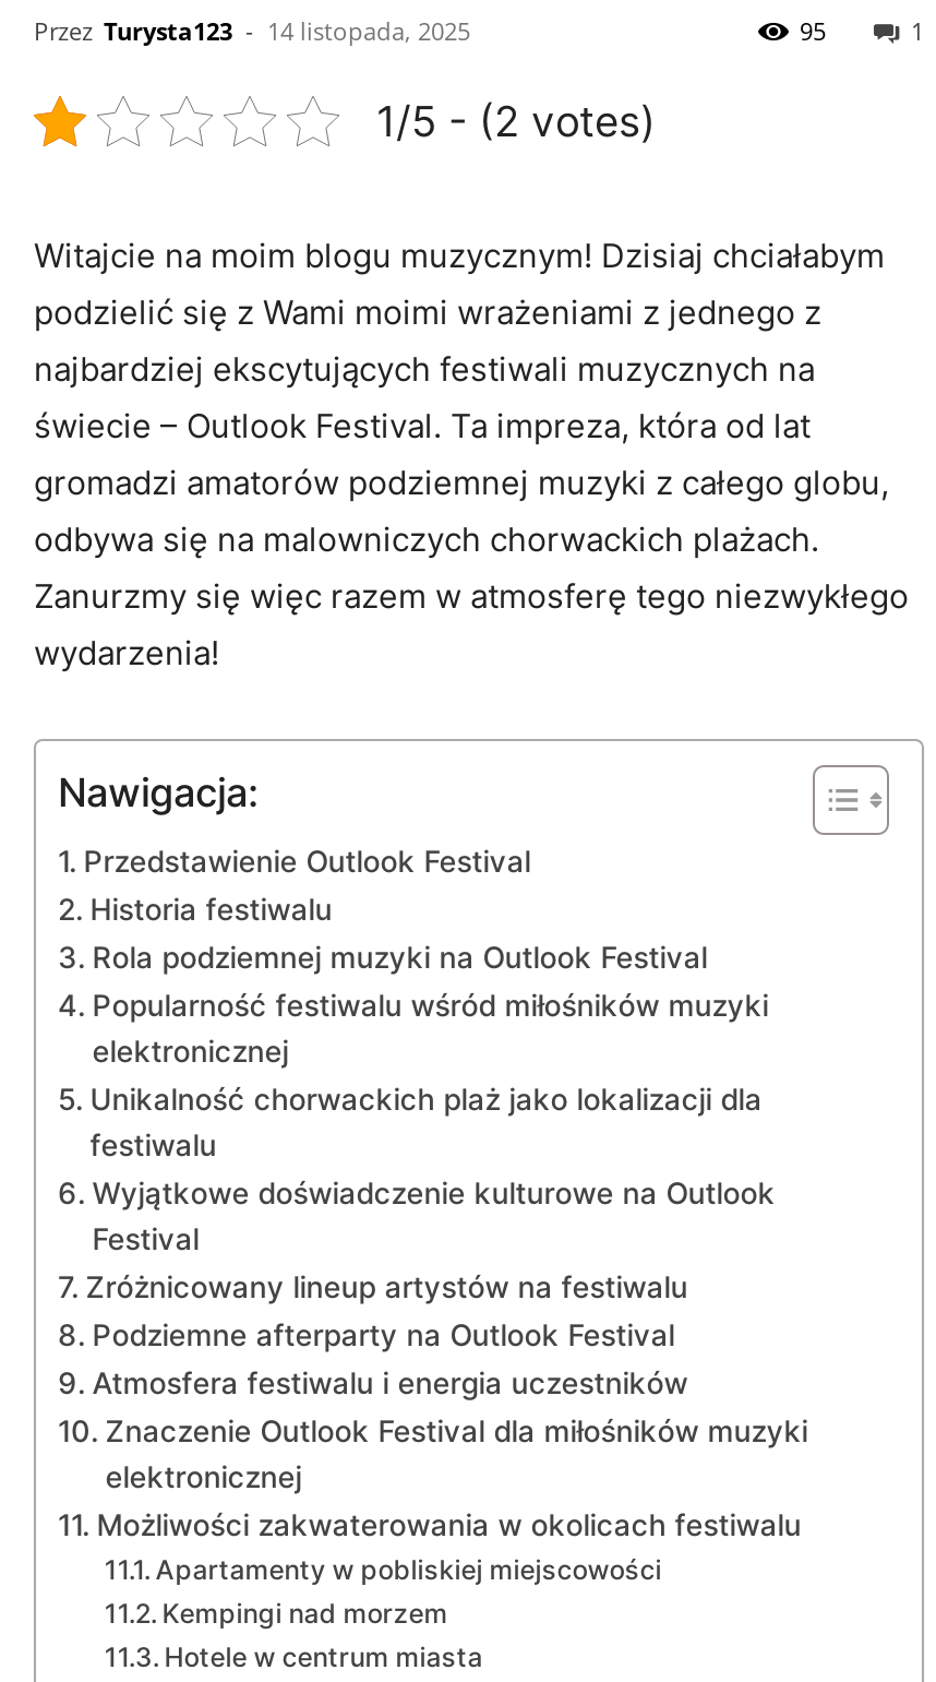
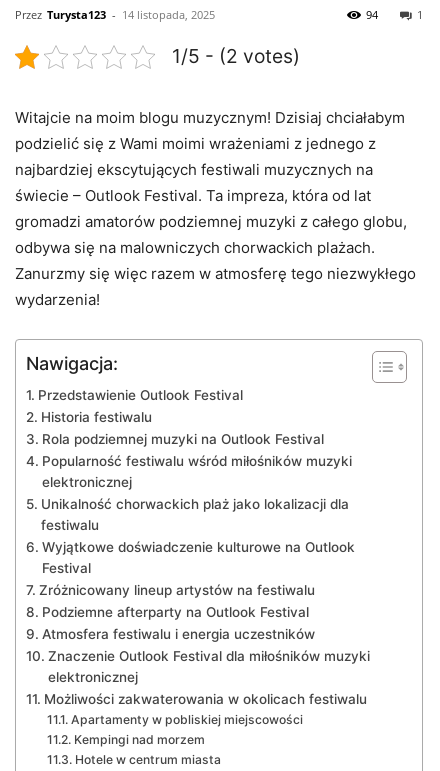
- 95
+ 94
